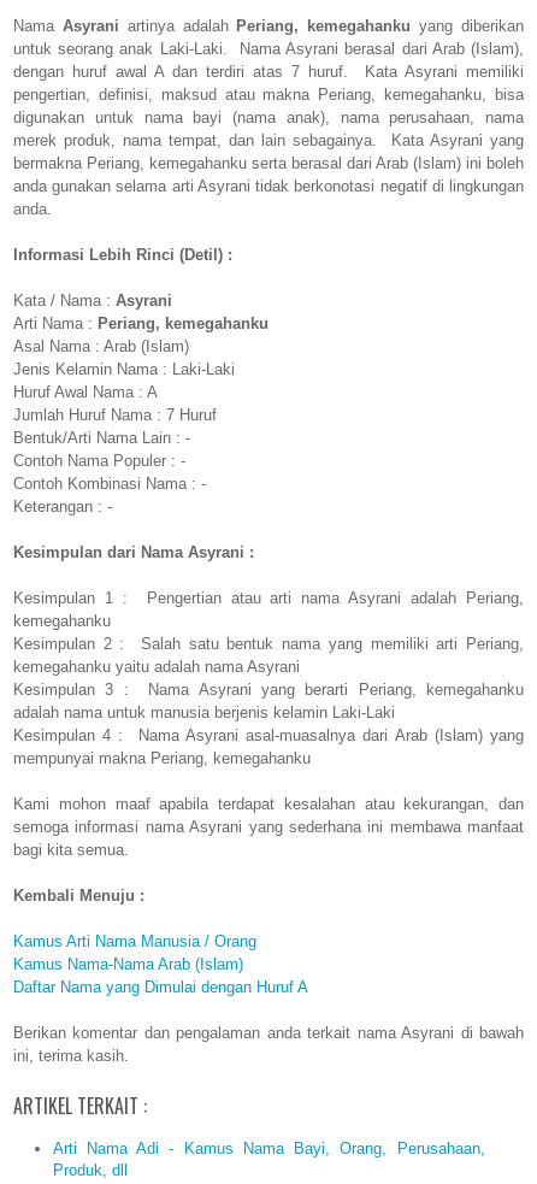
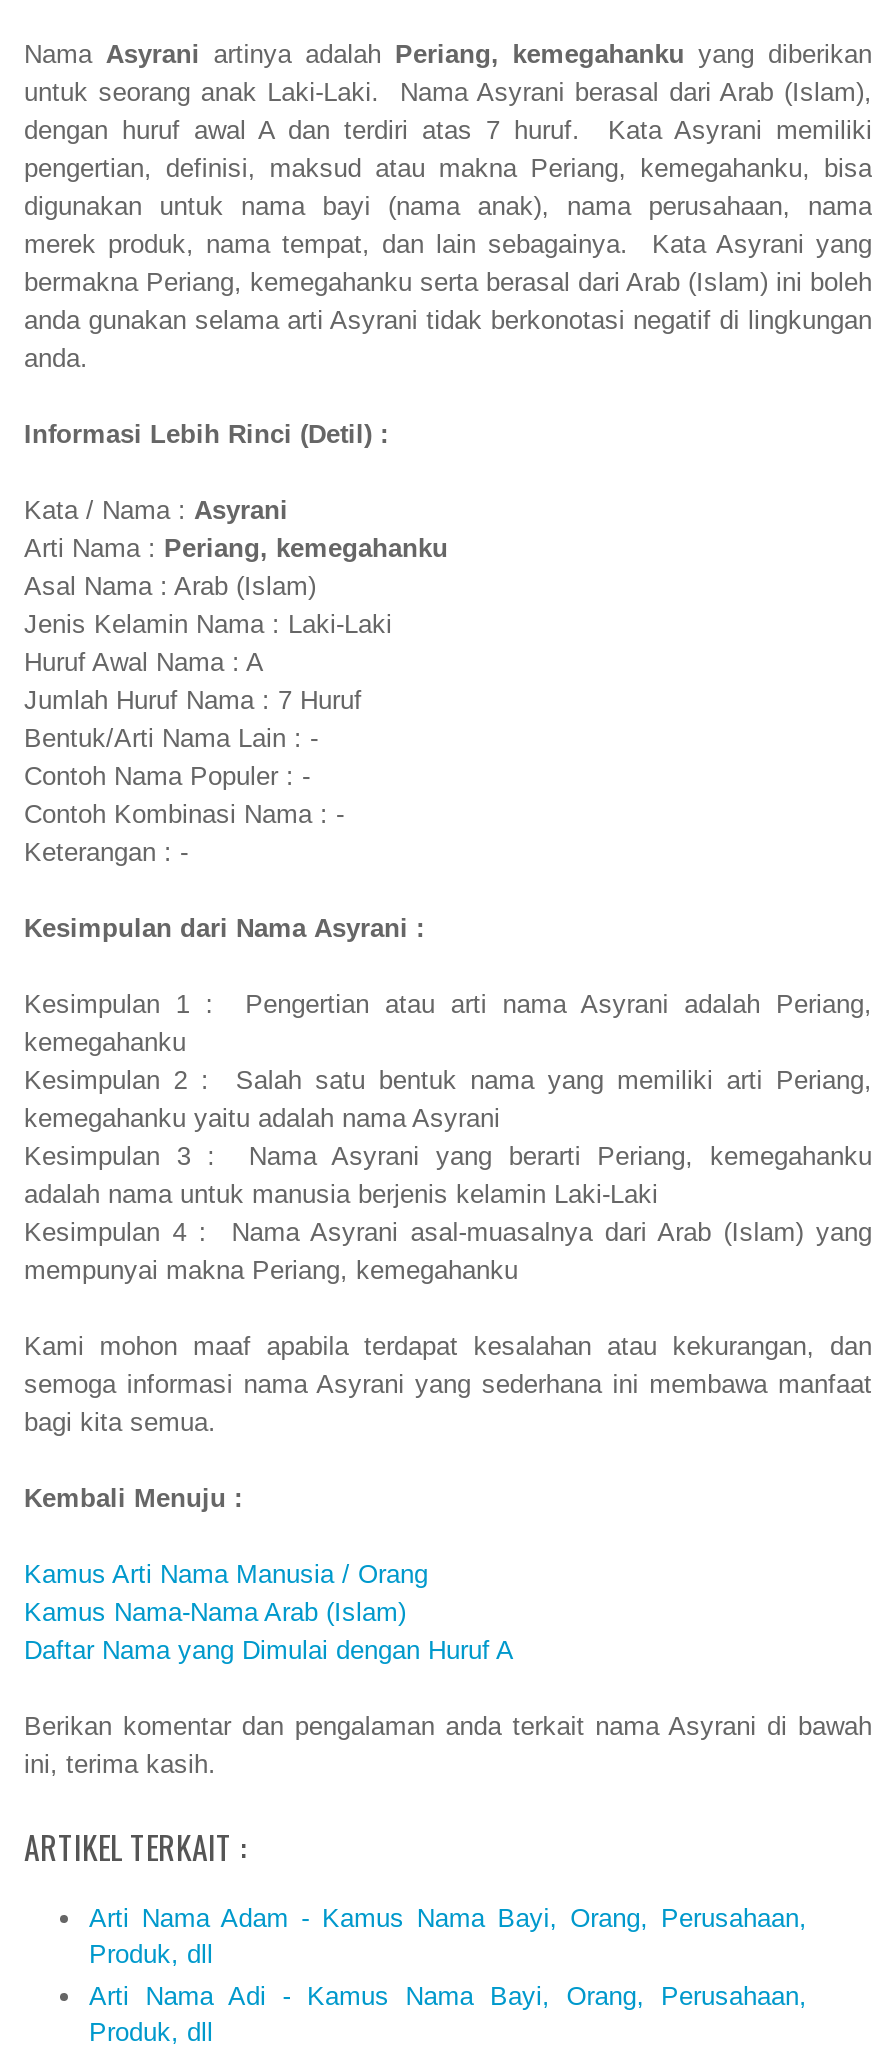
+ Arti Nama Adam - Kamus Nama Bayi, Orang, Perusahaan,
+ Produk, dll
